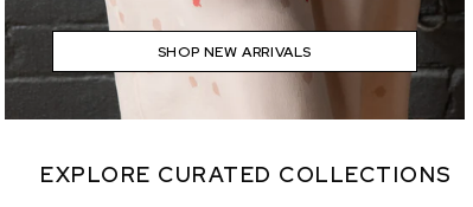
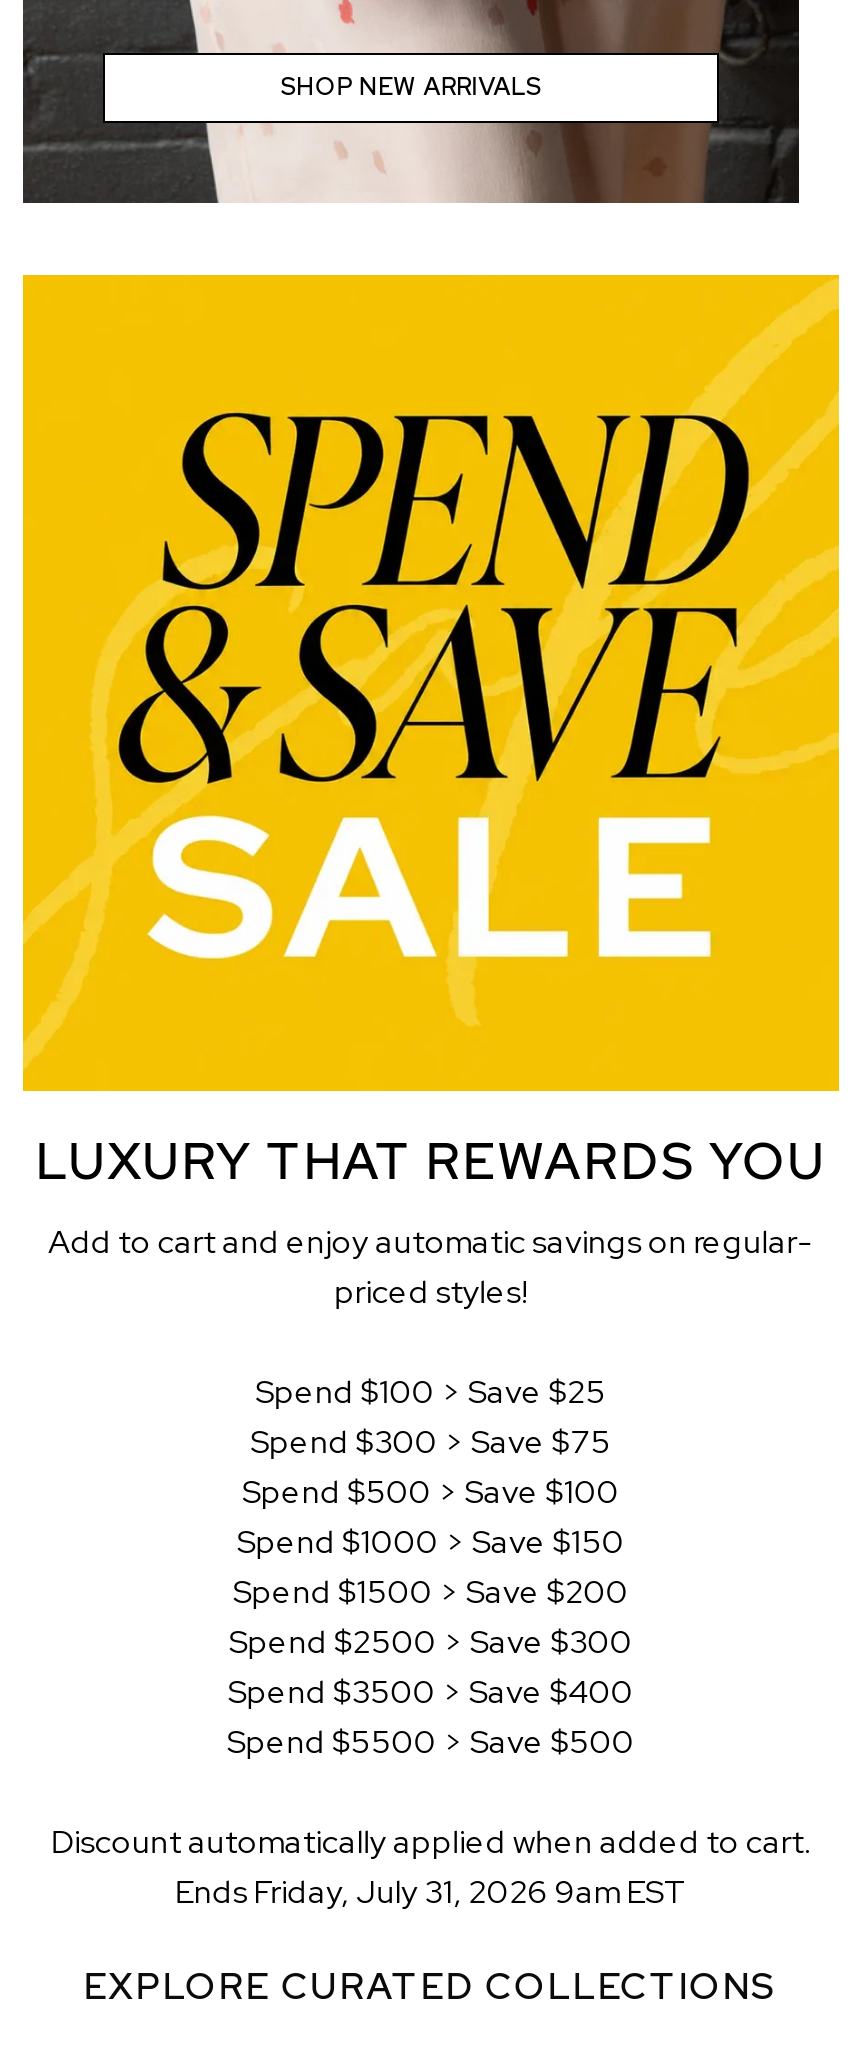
+ [image]
+ LUXURY THAT REWARDS YOU
+ Add to cart and enjoy automatic savings on regular-
+ priced styles!
+ Spend $100 > Save $25
+ Spend $300 > Save $75
+ Spend $500 > Save $100
+ Spend $1000 > Save $150
+ Spend $1500 > Save $200
+ Spend $2500 > Save $300
+ Spend $3500 > Save $400
+ Spend $5500 > Save $500
+ Discount automatically applied when added to cart.
+ Ends Friday, July 31, 2026 9am EST
